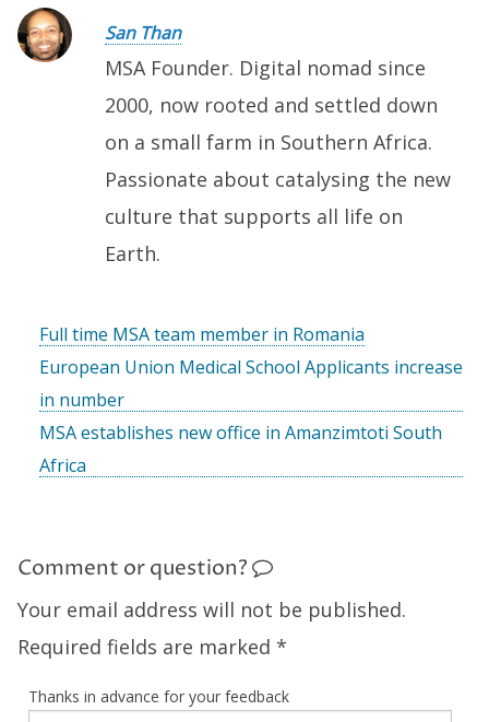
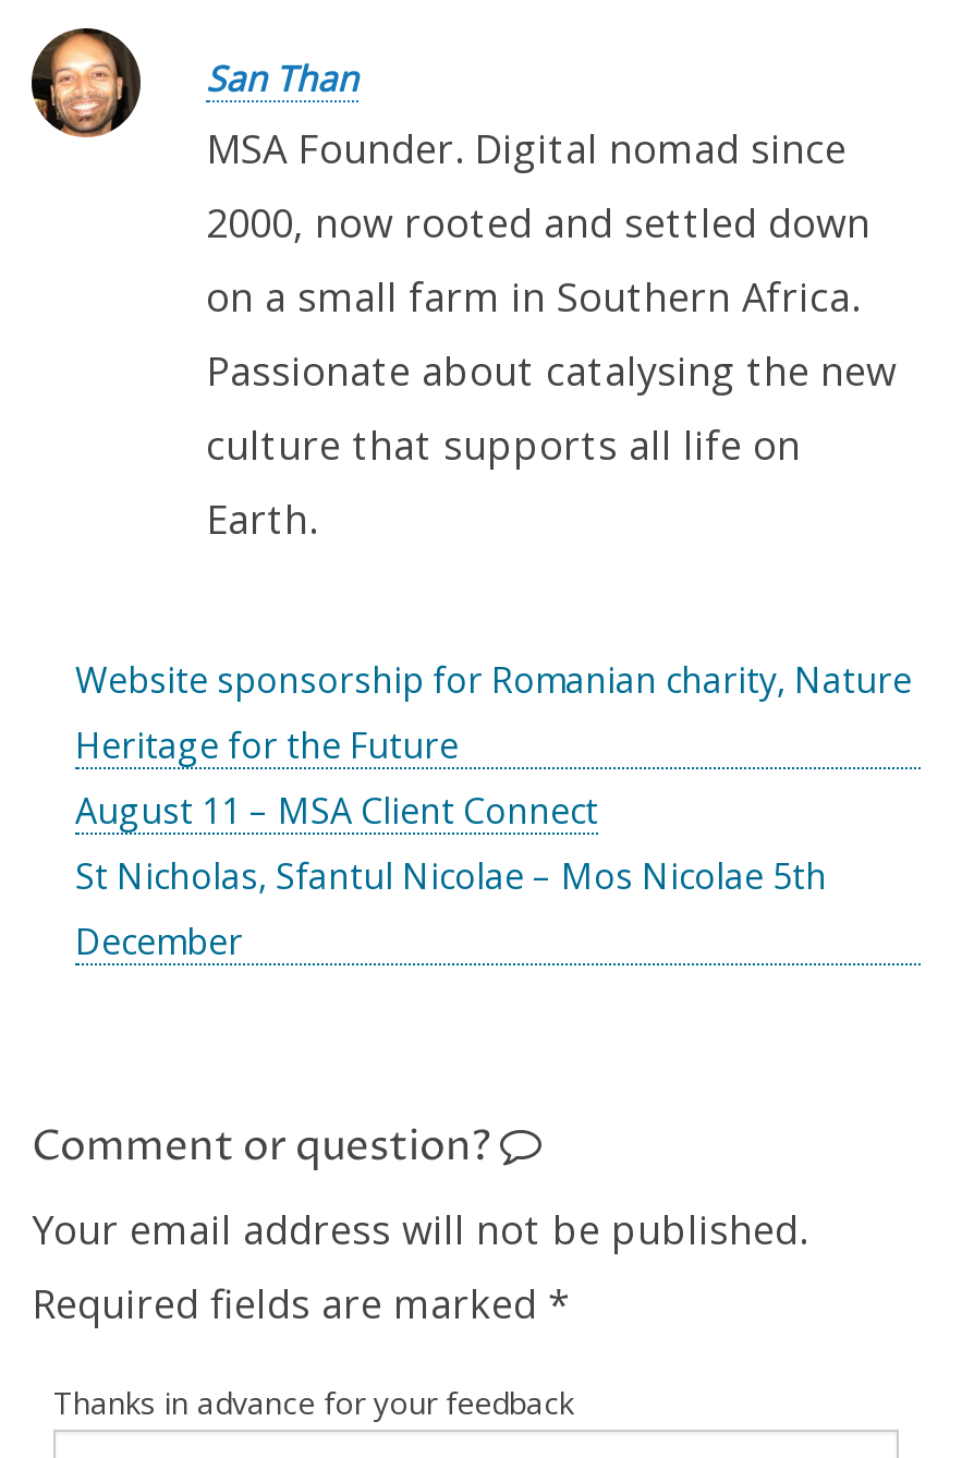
- Full time MSA team member in Romania
- European Union Medical School Applicants increase
- in number
- MSA establishes new office in Amanzimtoti South
- Africa
+ Website sponsorship for Romanian charity, Nature
+ Heritage for the Future
+ August 11 – MSA Client Connect
+ St Nicholas, Sfantul Nicolae – Mos Nicolae 5th
+ December
